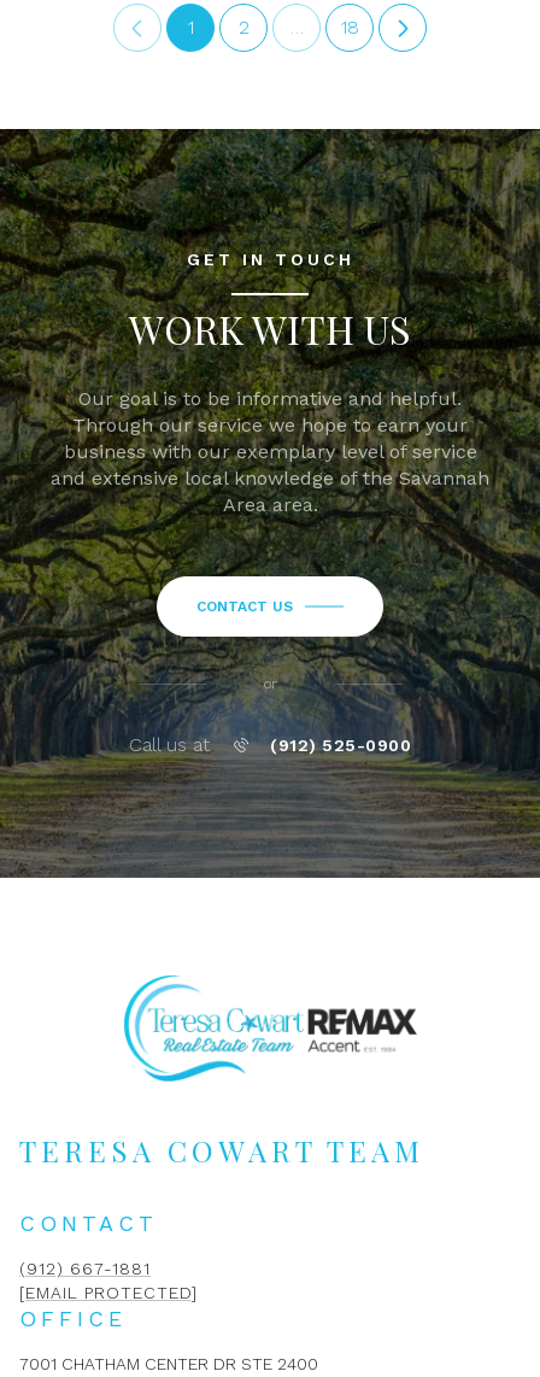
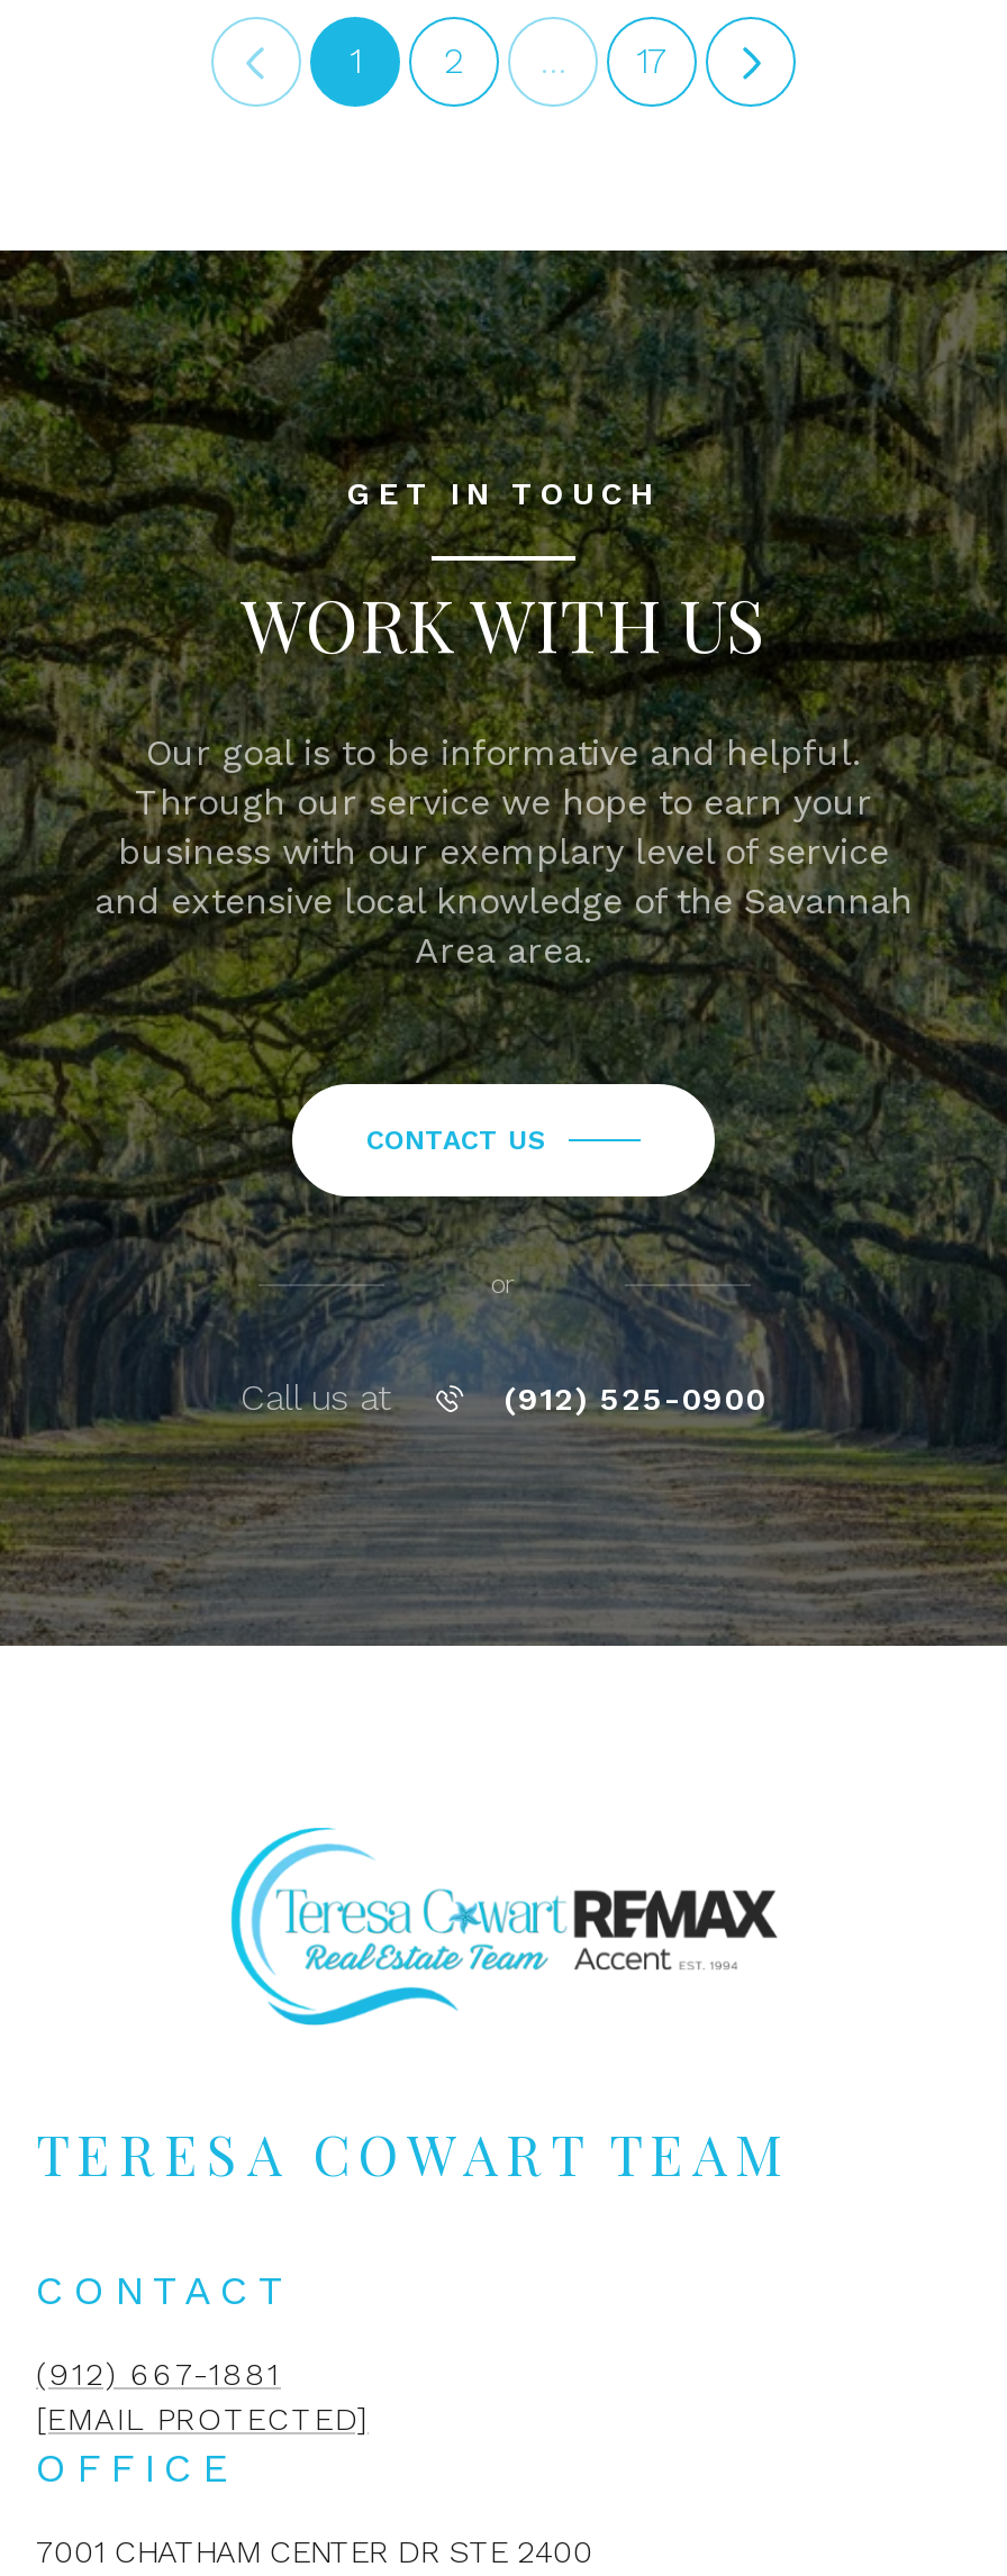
- 18
+ 17
